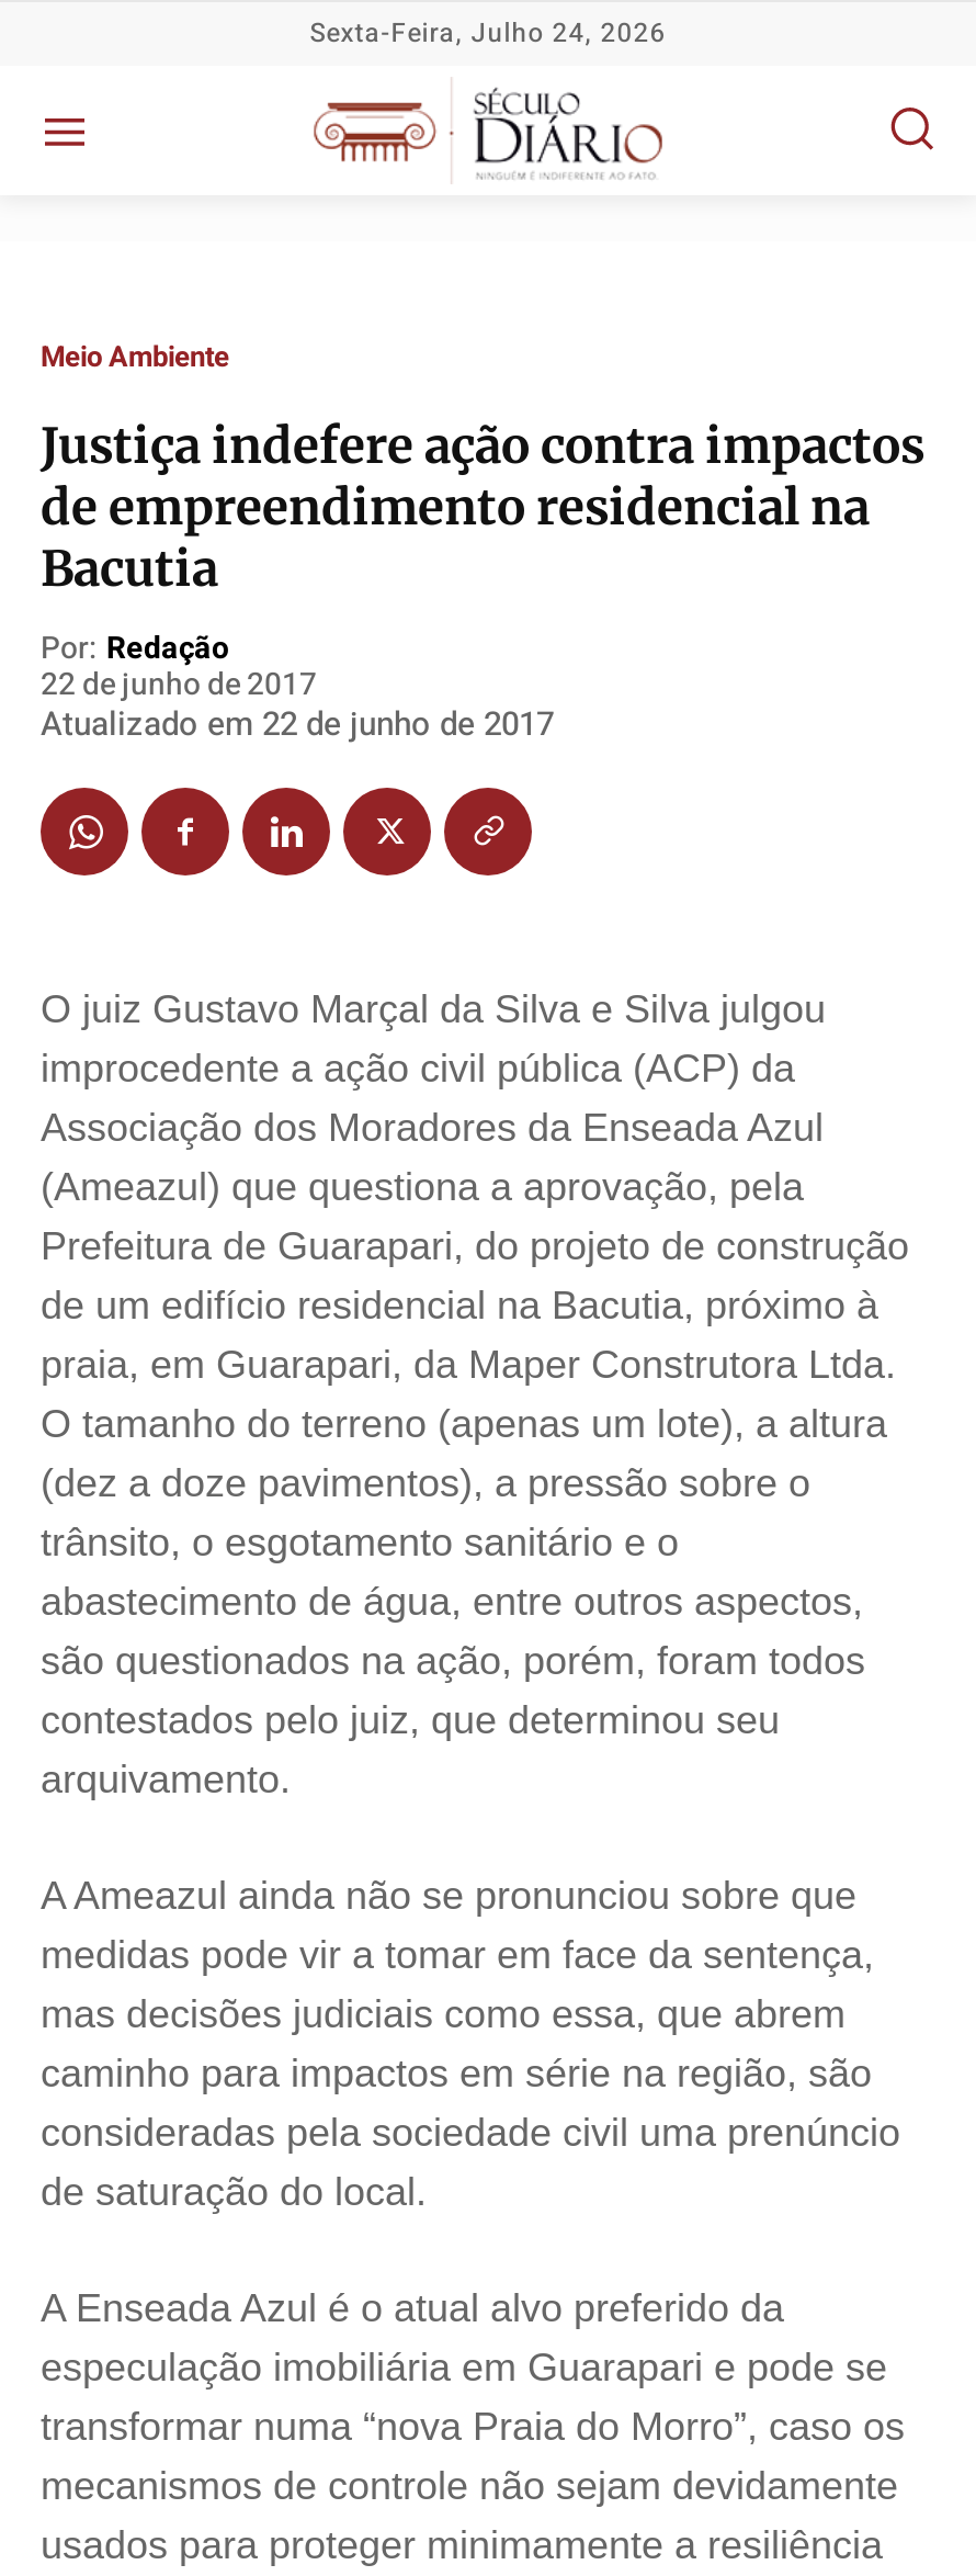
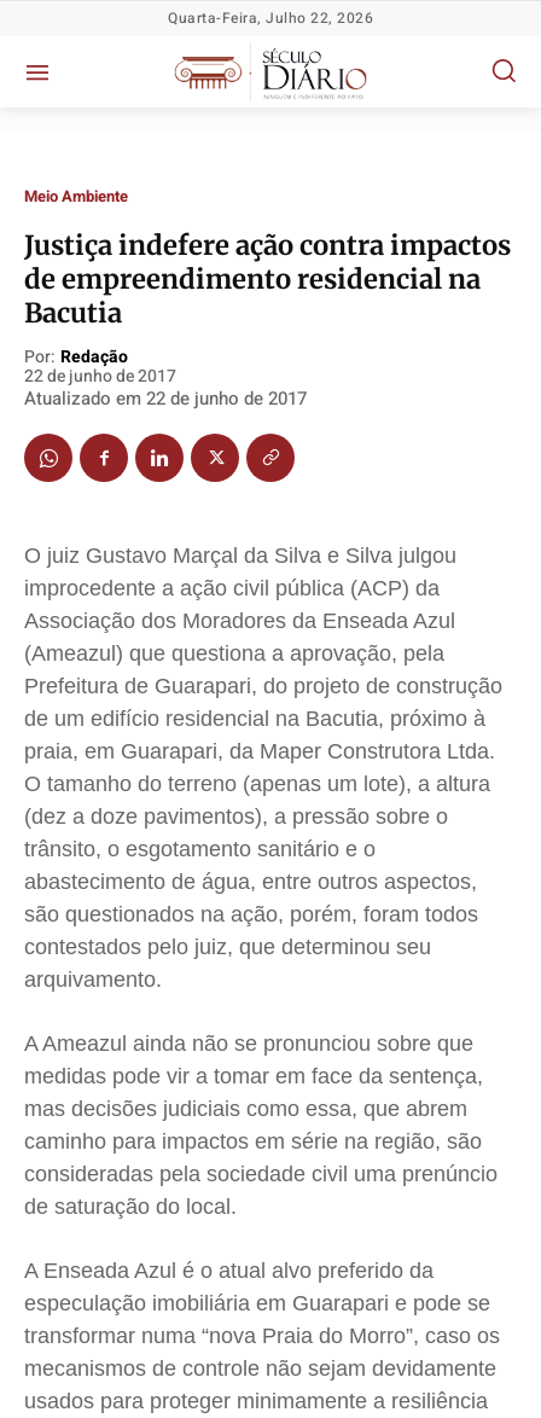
- Sexta-Feira, Julho 24, 2026
+ Quarta-Feira, Julho 22, 2026
